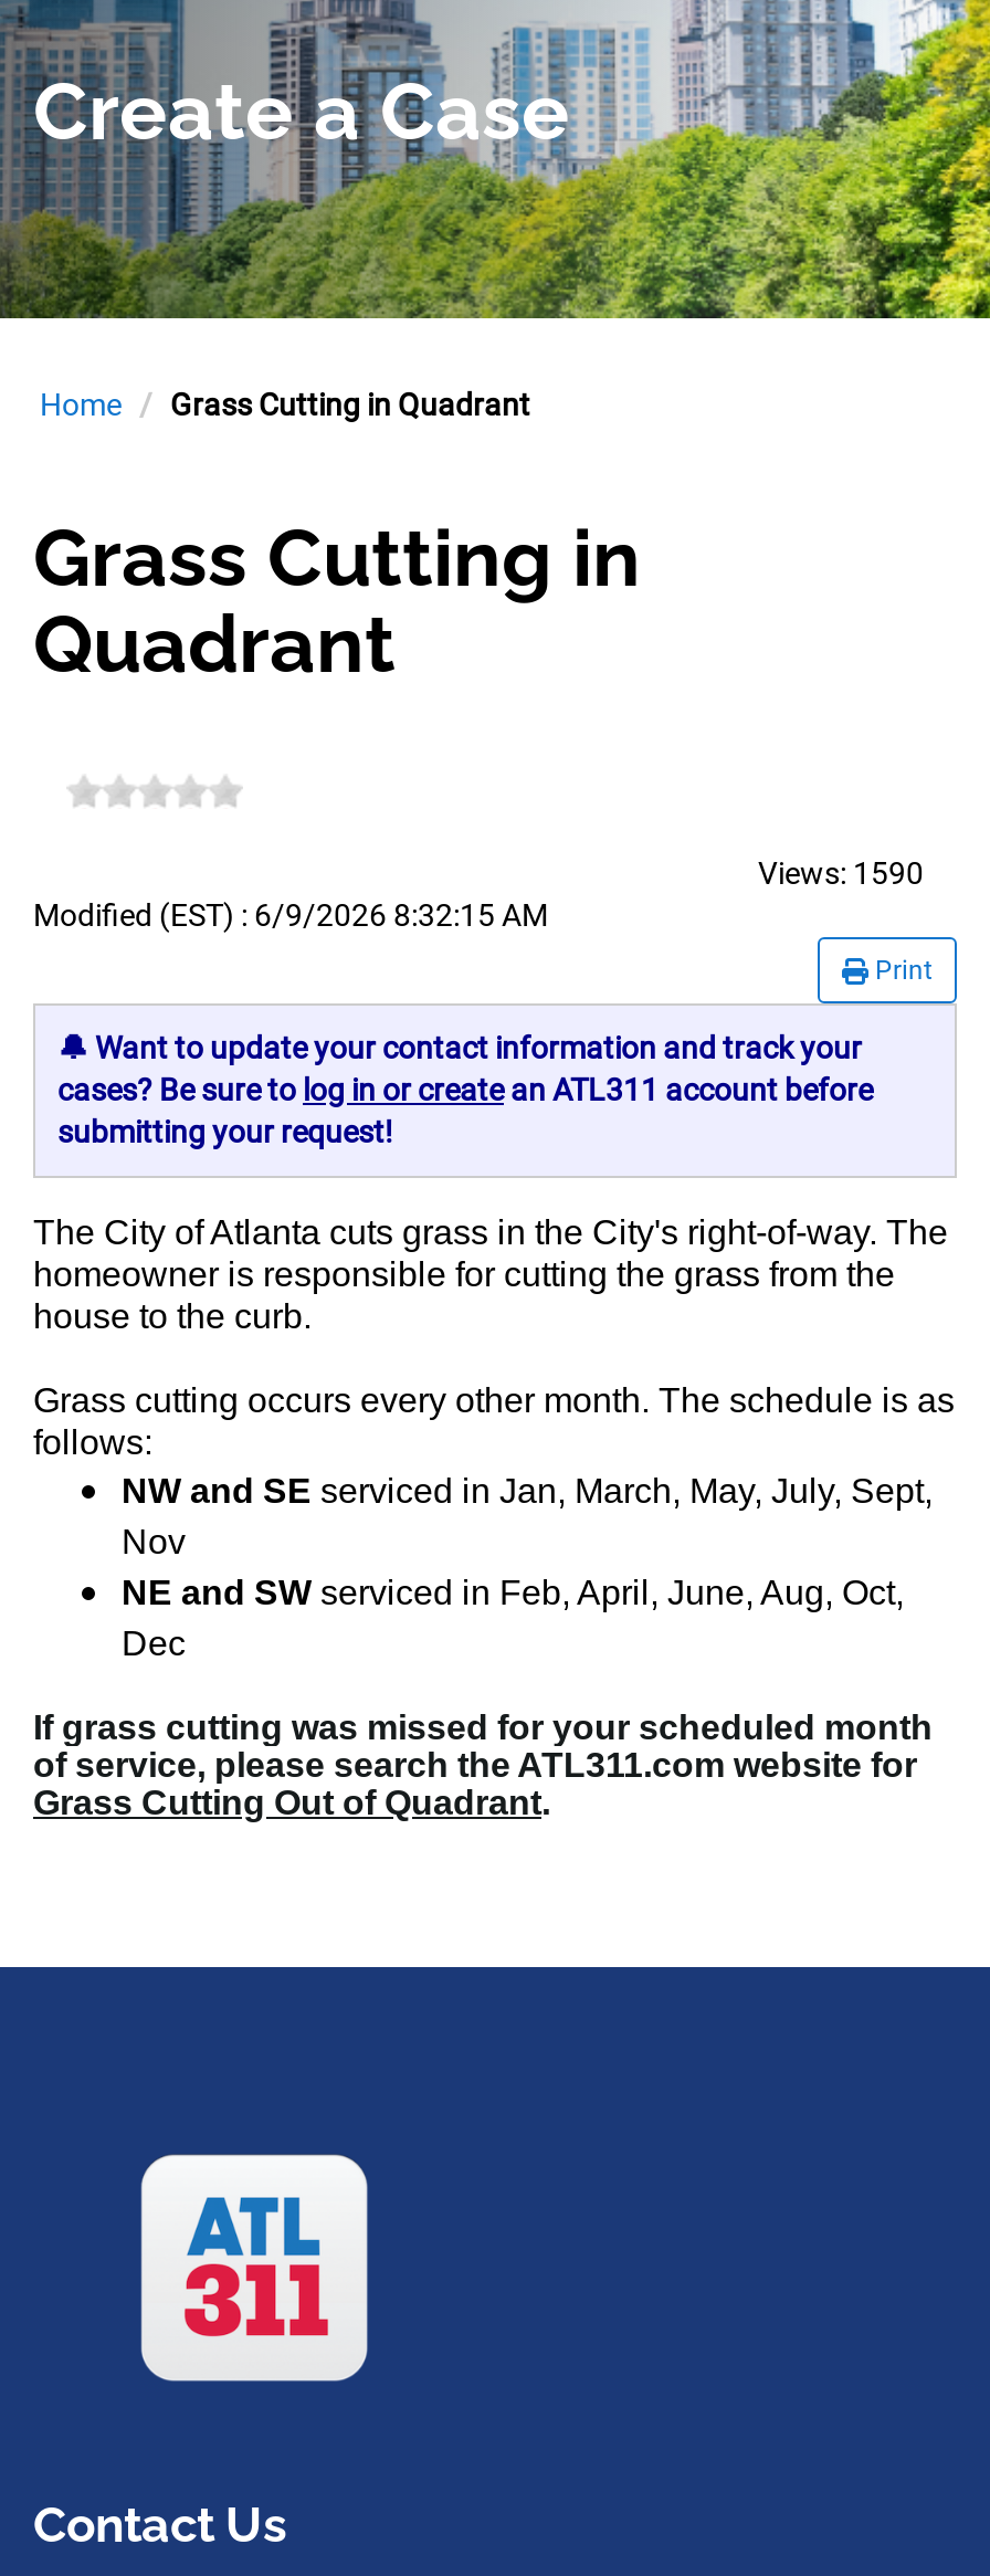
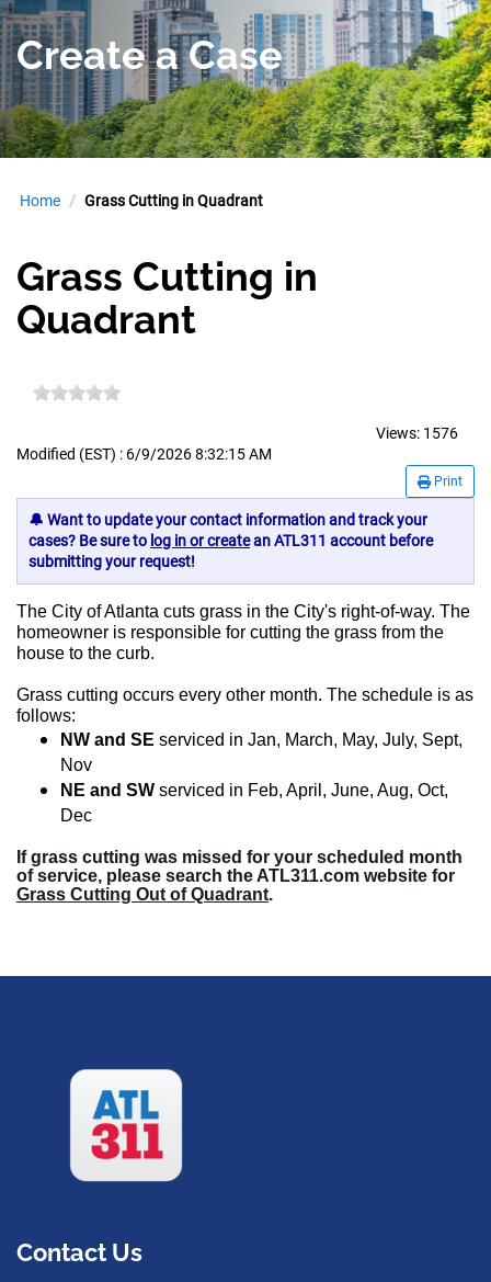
- Views: 1590
+ Views: 1576
